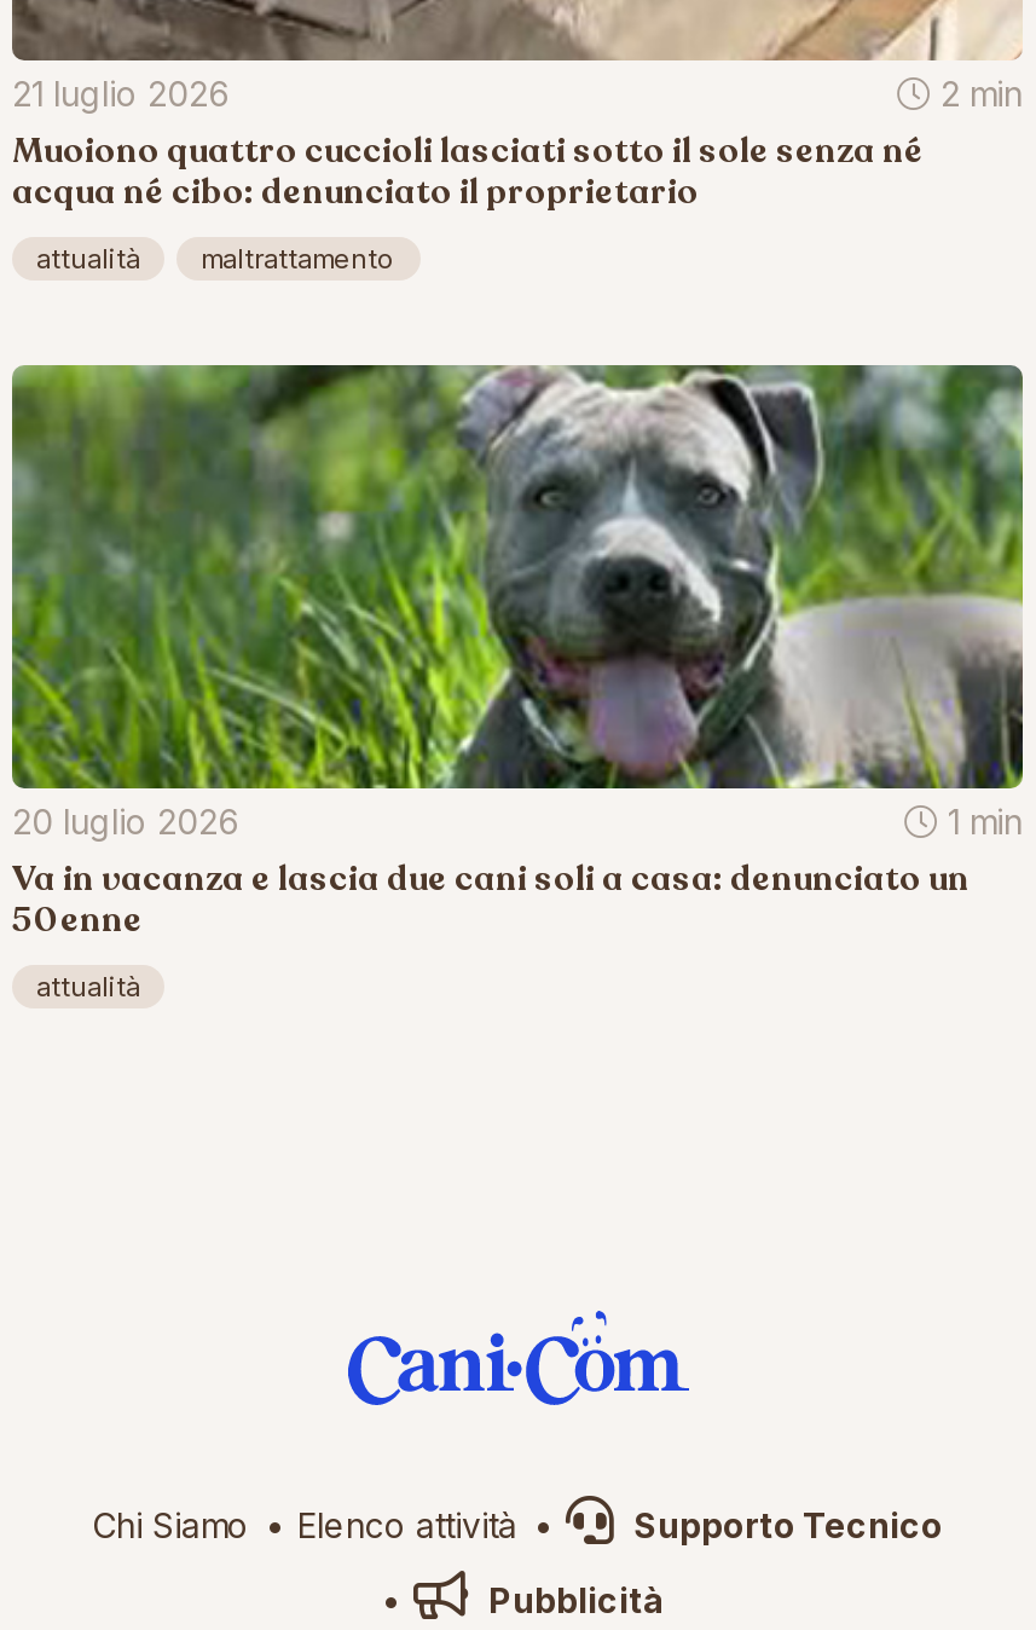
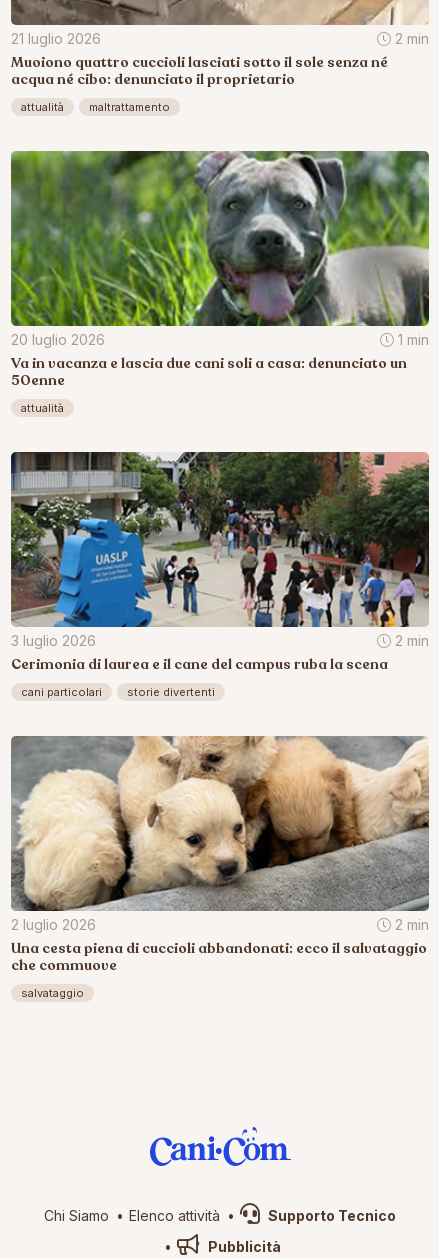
+ [image]
+ 3 luglio 2026
+ 2 min
+ Cerimonia di laurea e il cane del campus ruba la scena
+ cani particolari
+ storie divertenti

+ [image]
+ 2 luglio 2026
+ 2 min
+ Una cesta piena di cuccioli abbandonati: ecco il salvataggio
+ che commuove
+ salvataggio
